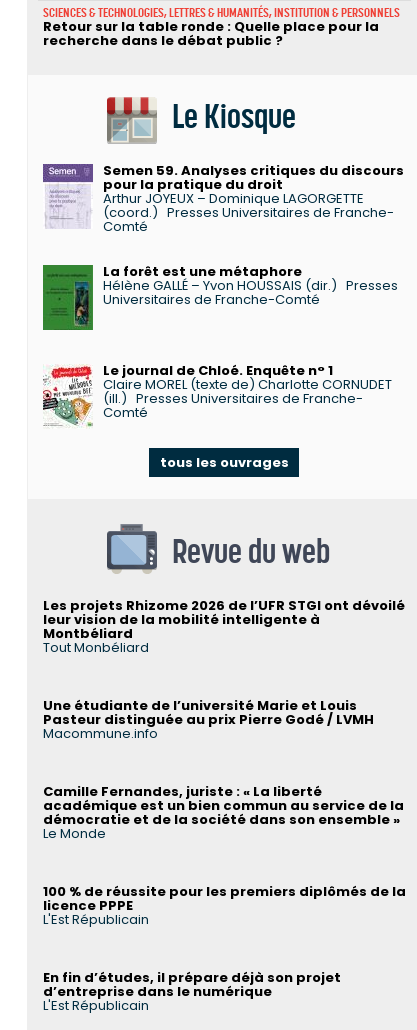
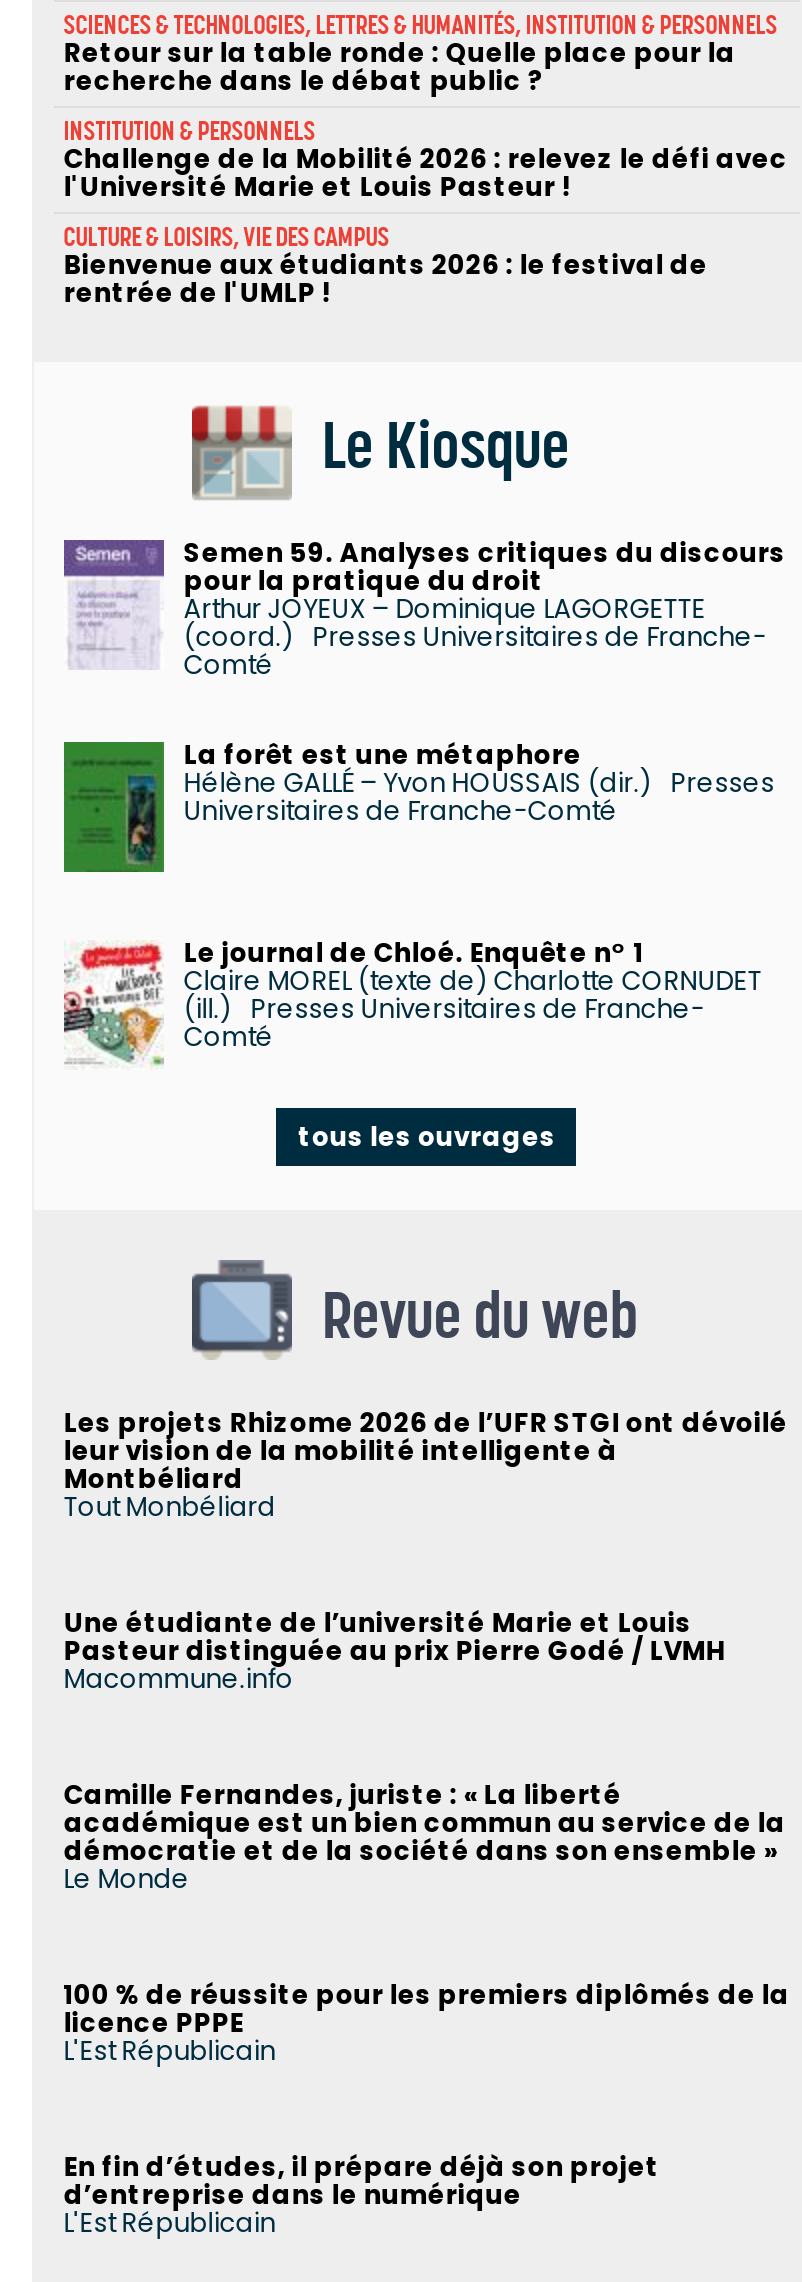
+ INSTITUTION & PERSONNELS
+ Challenge de la Mobilité 2026 : relevez le défi avec
+ l'Université Marie et Louis Pasteur !
+ CULTURE & LOISIRS, VIE DES CAMPUS
+ Bienvenue aux étudiants 2026 : le festival de
+ rentrée de l'UMLP !
